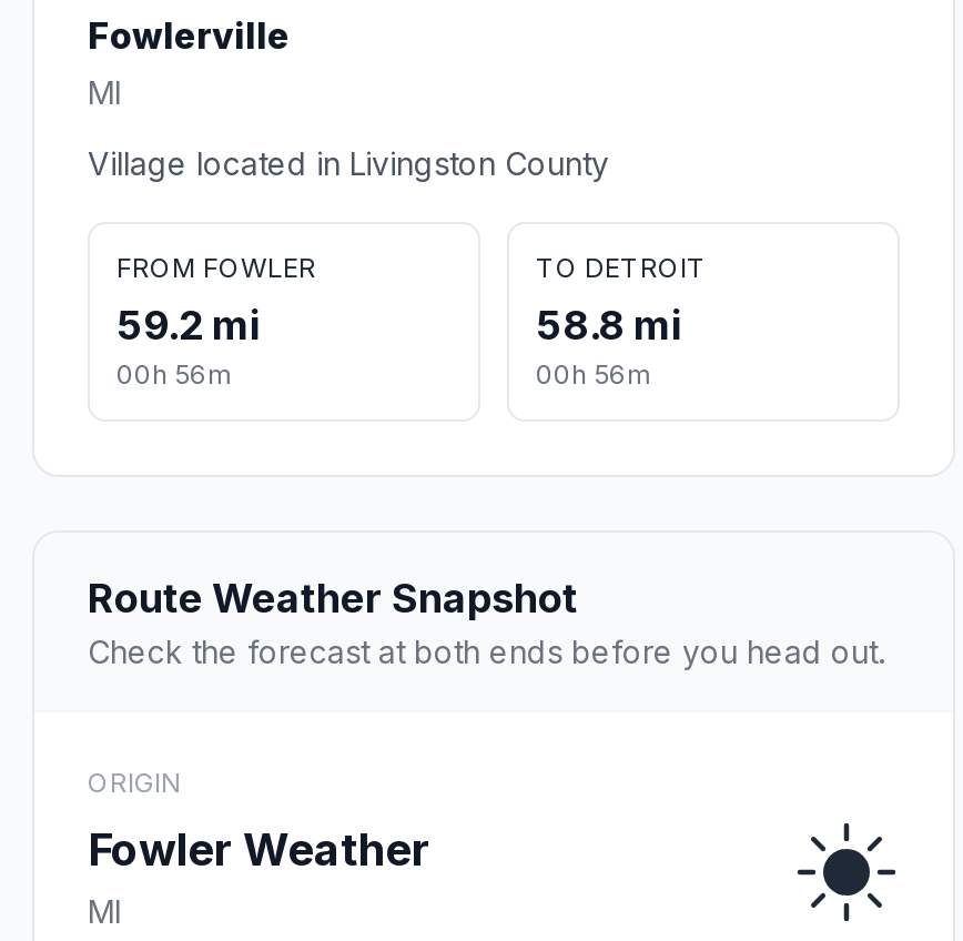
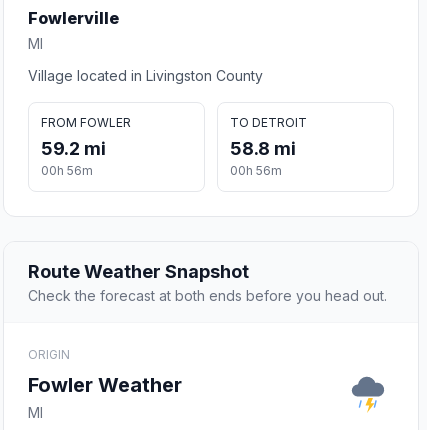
- [image]
+ [image]
